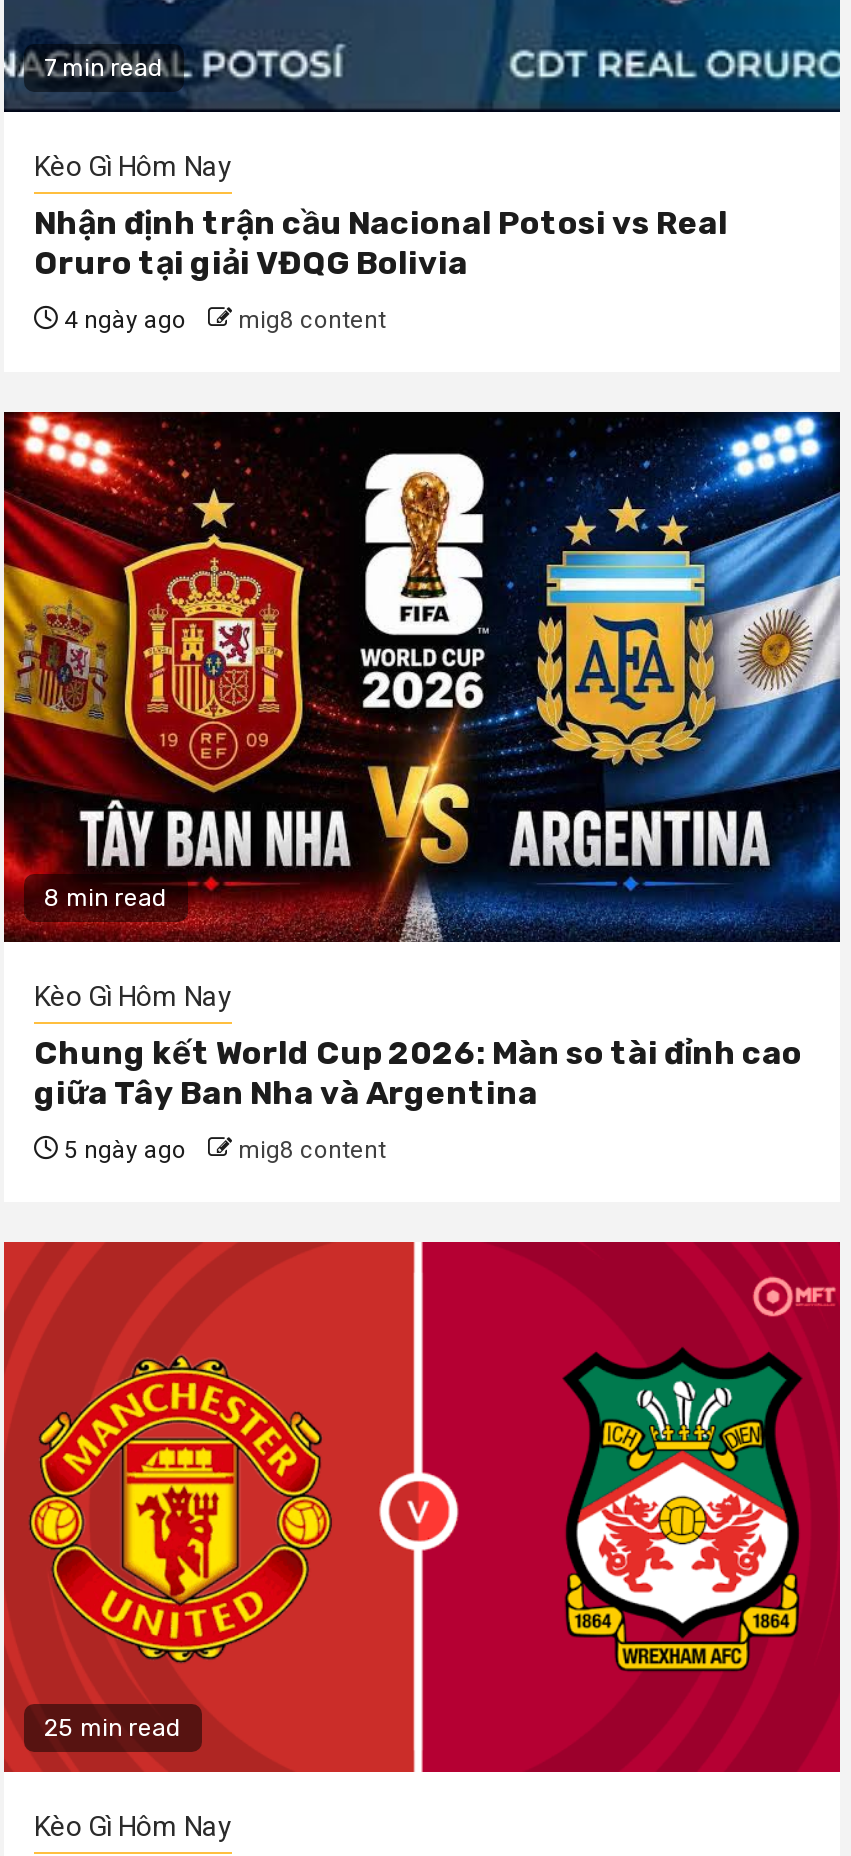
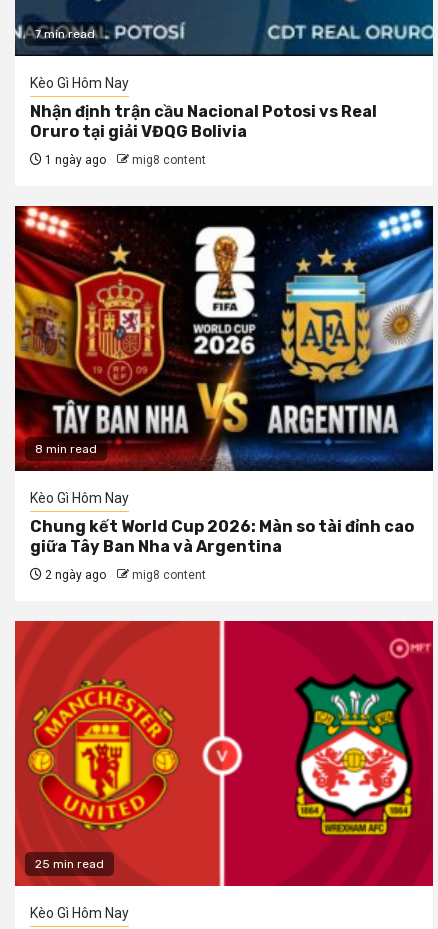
- 4 ngày ago mig8 content
+ 1 ngày ago mig8 content

- 5 ngày ago mig8 content
+ 2 ngày ago mig8 content
